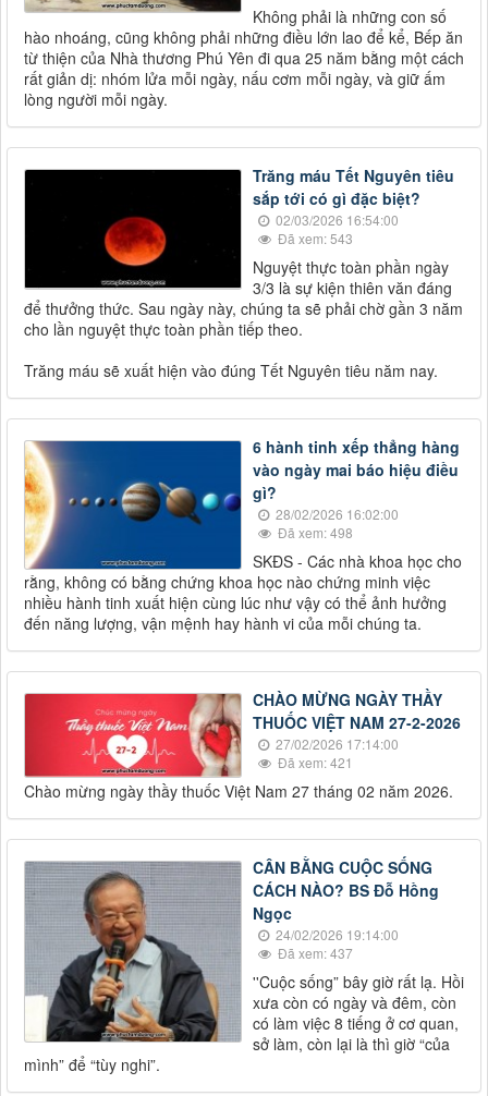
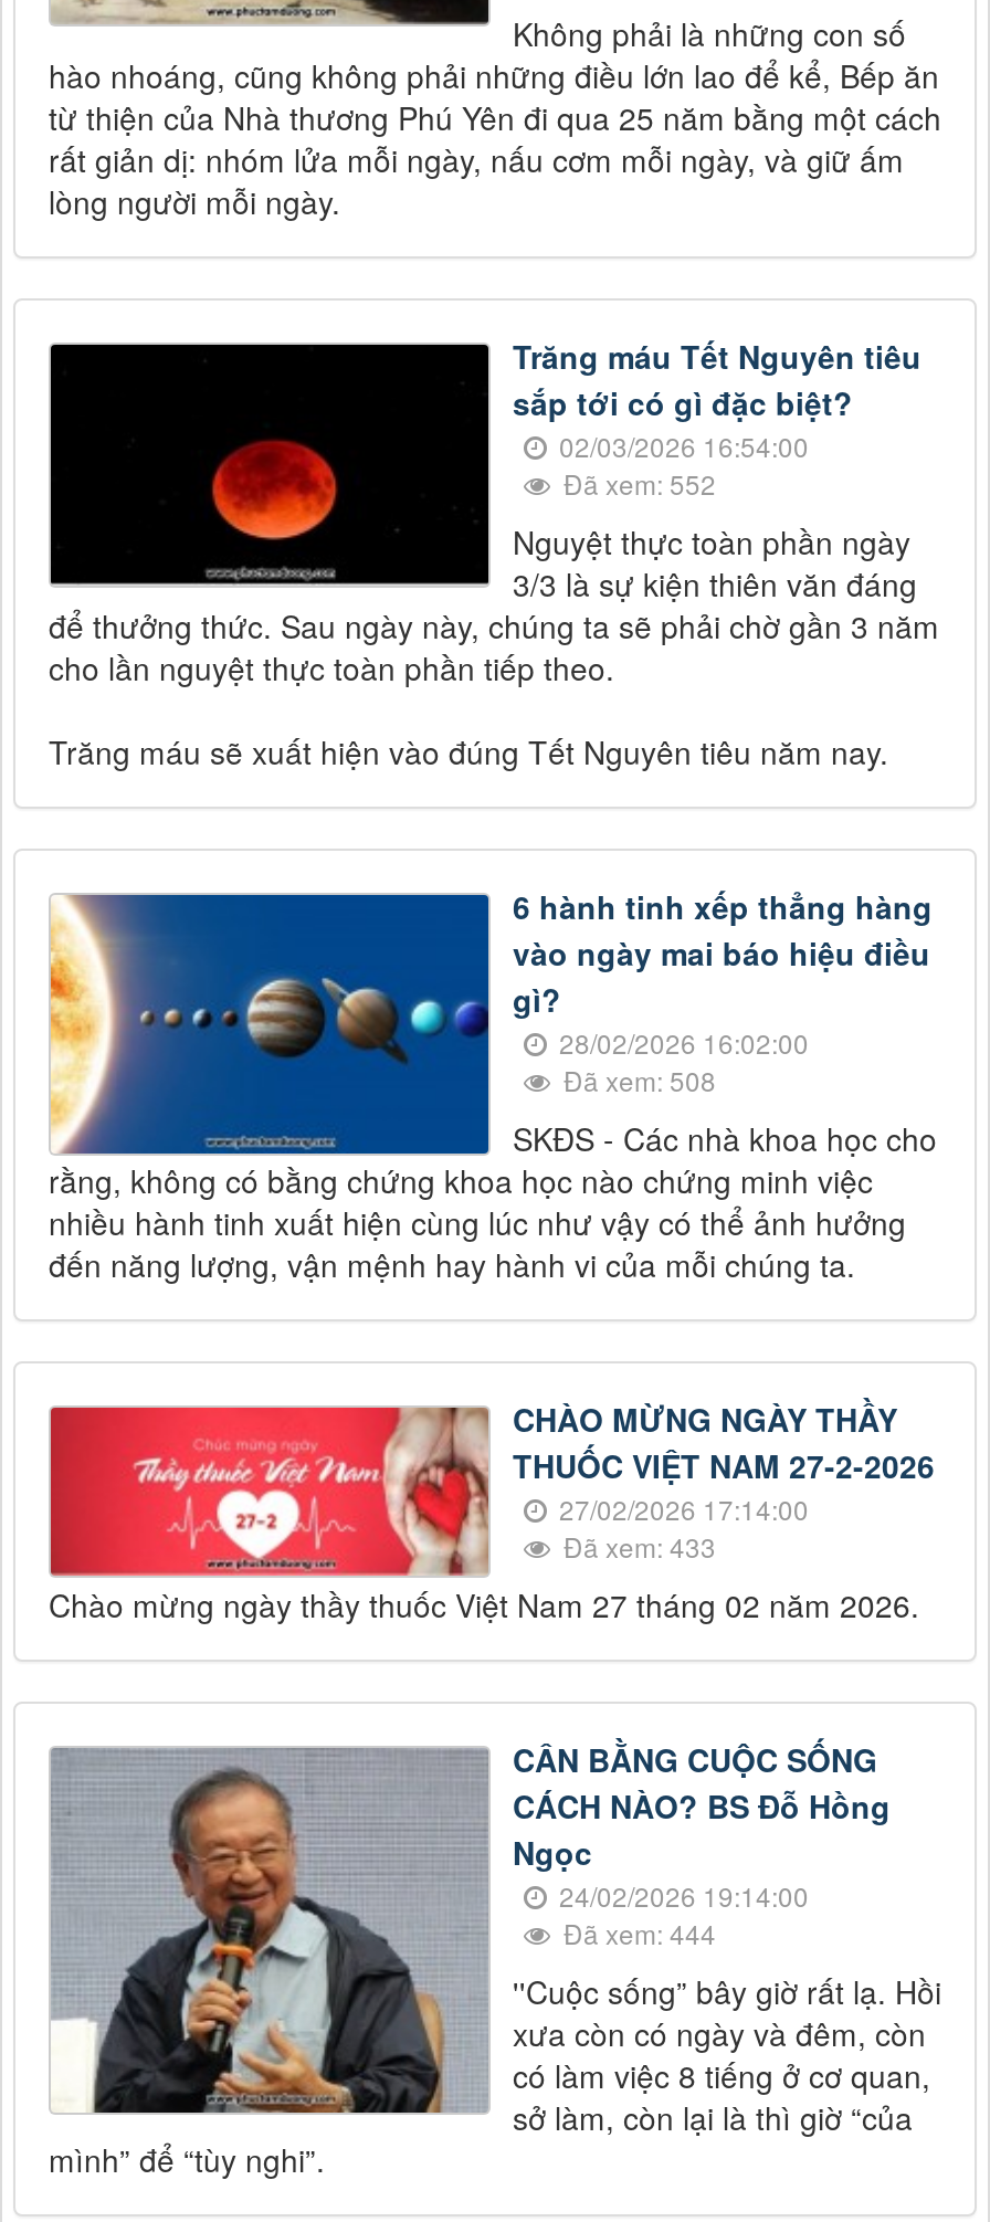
- Đã xem: 543
+ Đã xem: 552

- Đã xem: 498
+ Đã xem: 508

- Đã xem: 421
+ Đã xem: 433

- Đã xem: 437
+ Đã xem: 444
